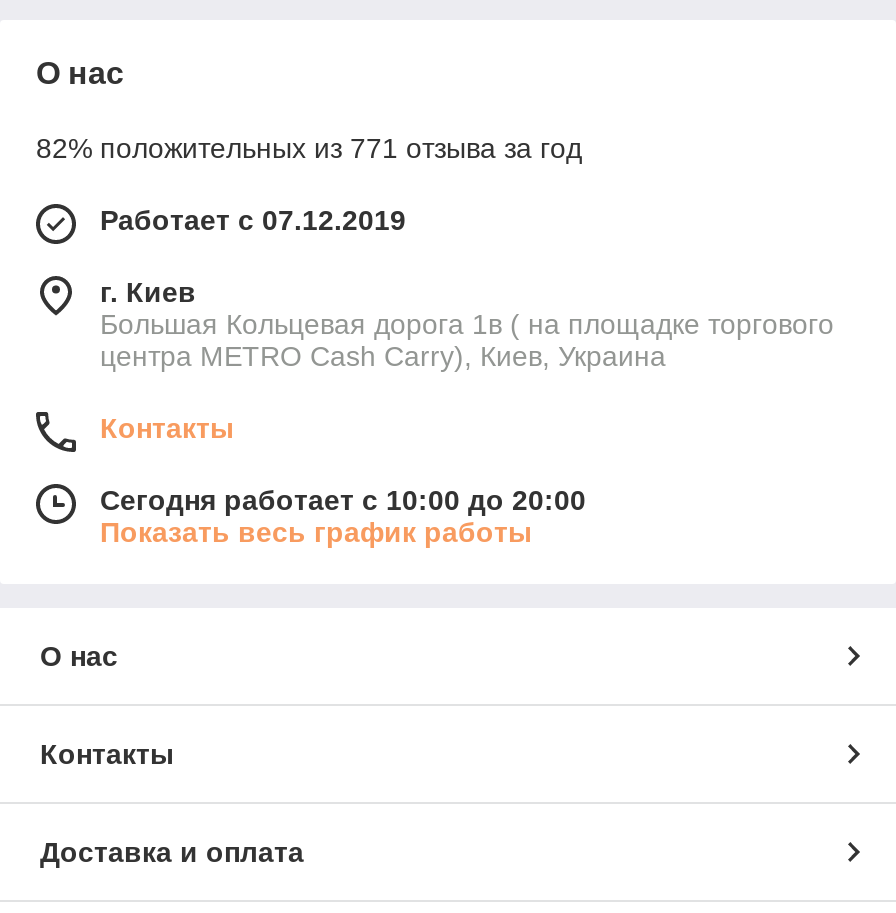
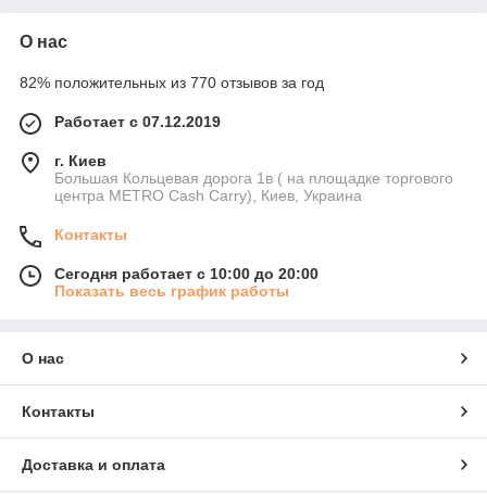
- 82% положительных из 771 отзыва за год
+ 82% положительных из 770 отзывов за год
